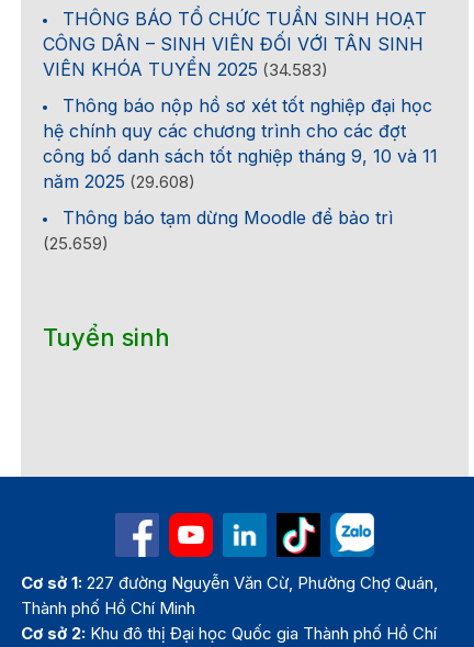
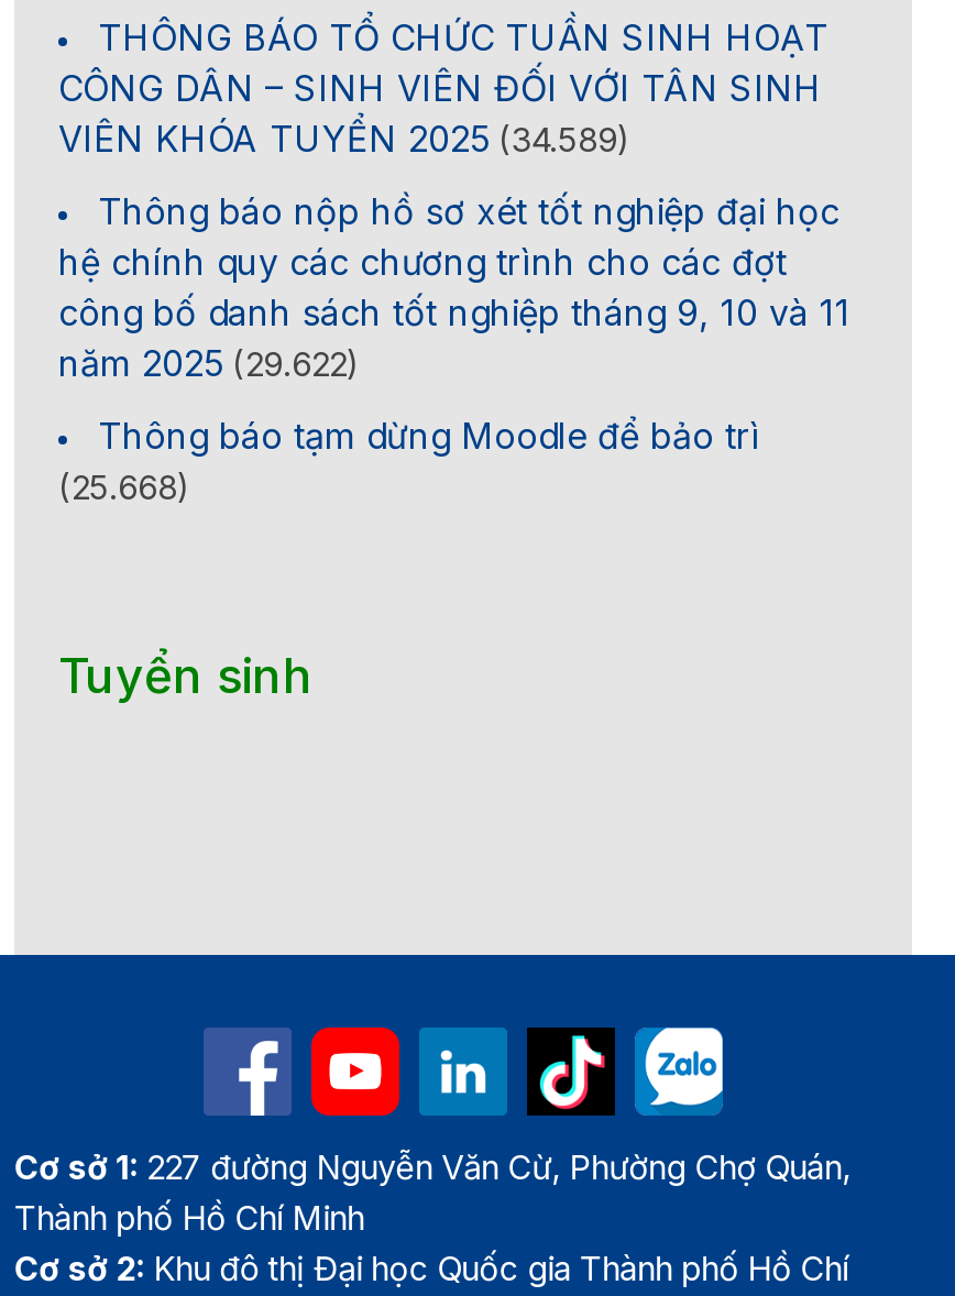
- VIÊN KHÓA TUYỂN 2025 (34.583)
+ VIÊN KHÓA TUYỂN 2025 (34.589)

- năm 2025 (29.608)
+ năm 2025 (29.622)

- (25.659)
+ (25.668)
